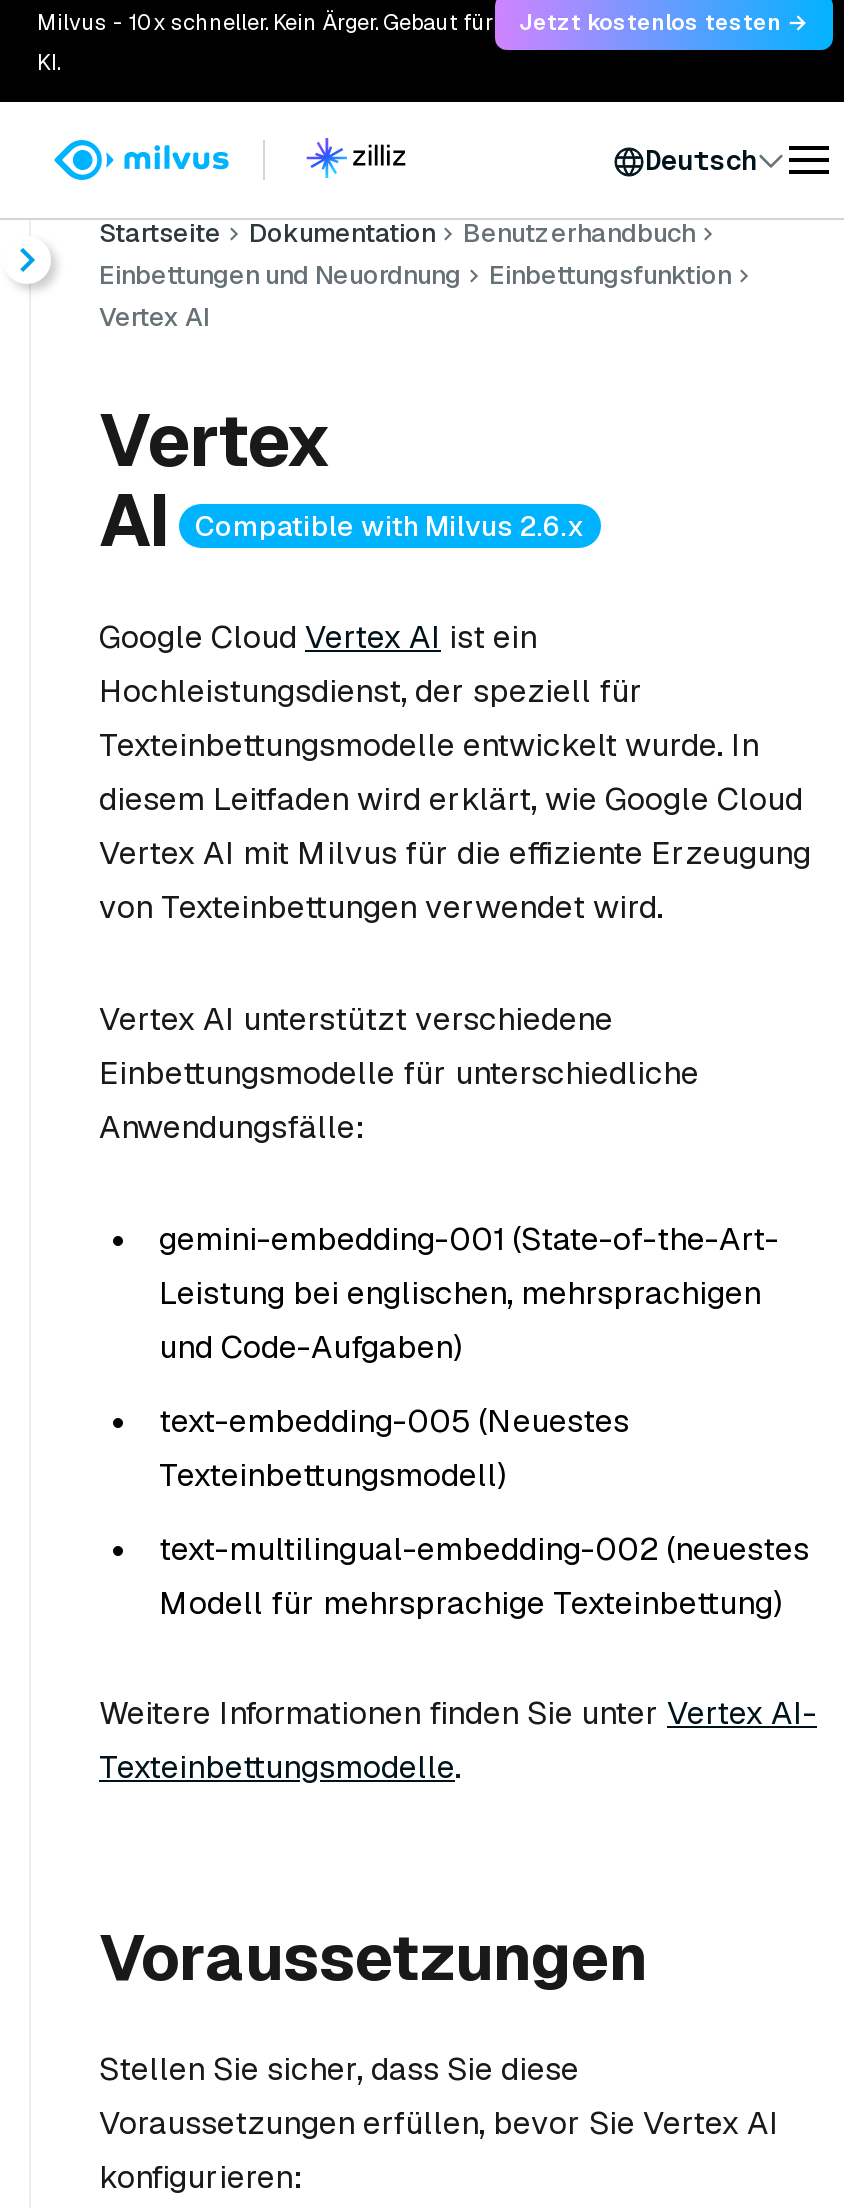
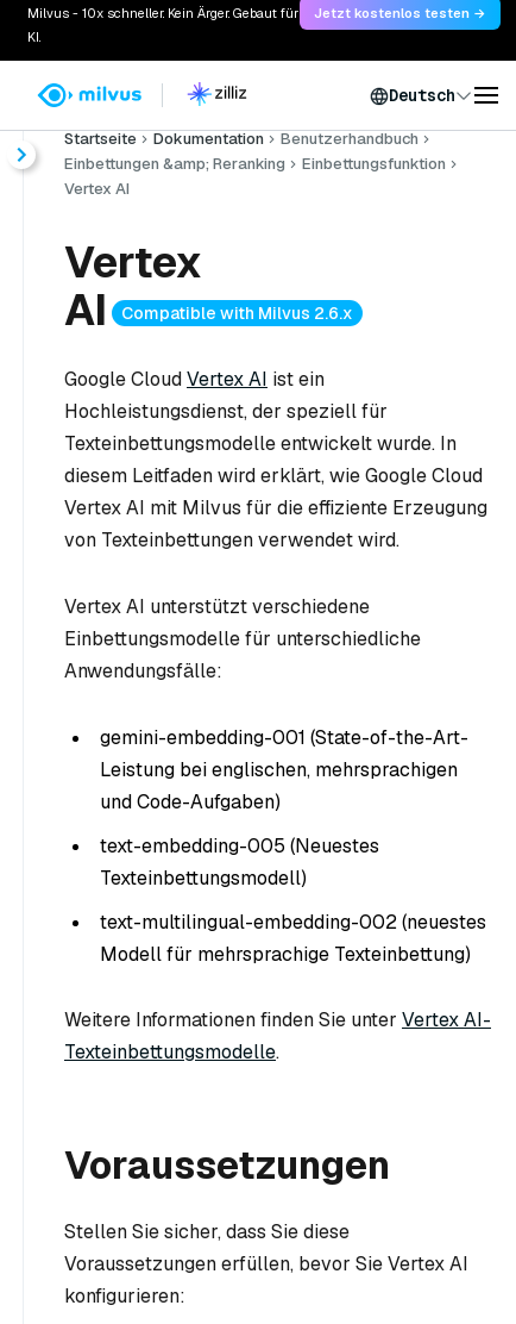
- Einbettungen und Neuordnung
+ Einbettungen &amp; Reranking
